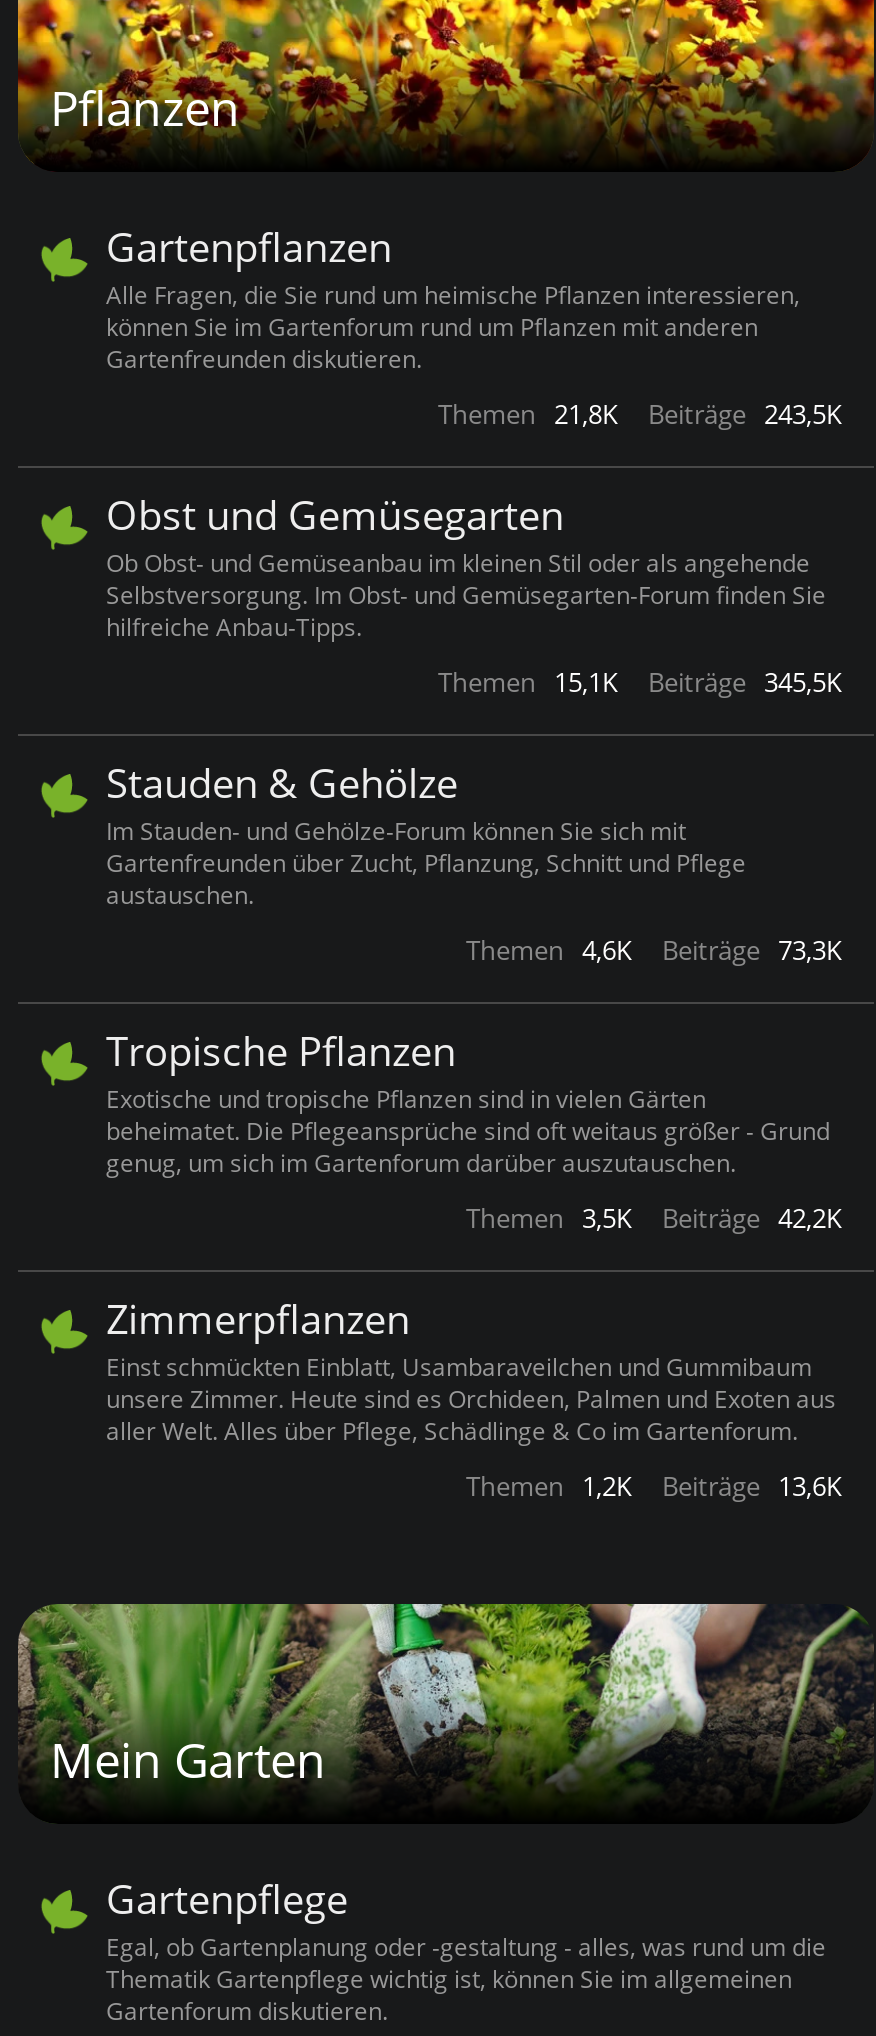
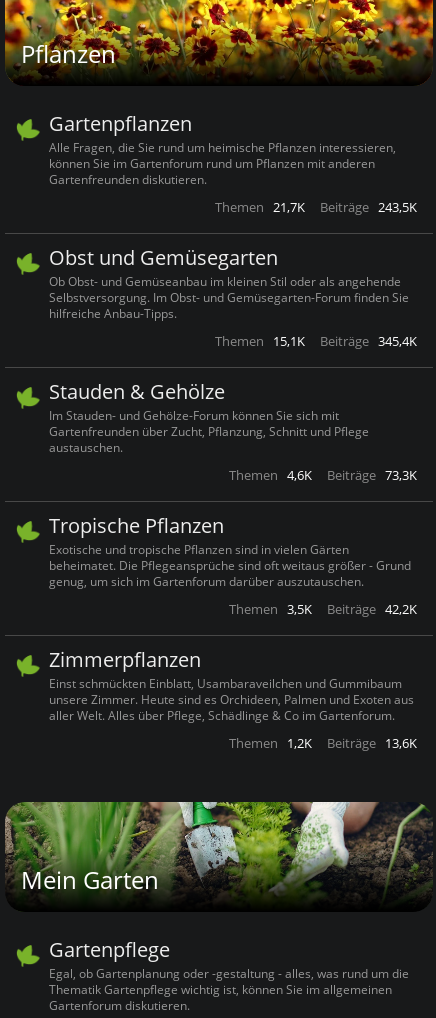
- Themen 21,8K Beiträge 243,5K
+ Themen 21,7K Beiträge 243,5K

- Themen 15,1K Beiträge 345,5K
+ Themen 15,1K Beiträge 345,4K
